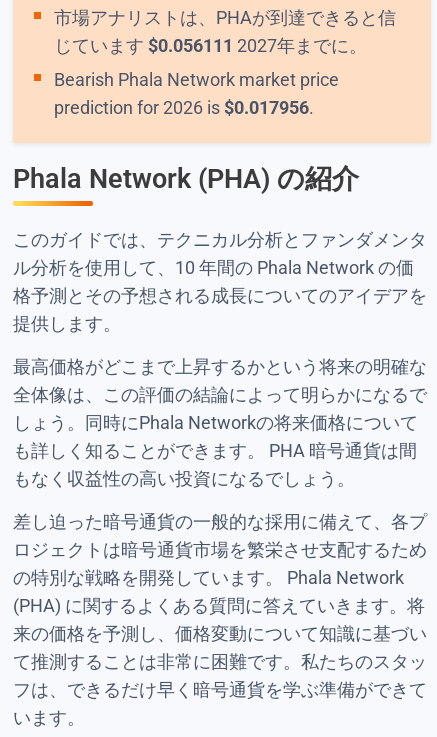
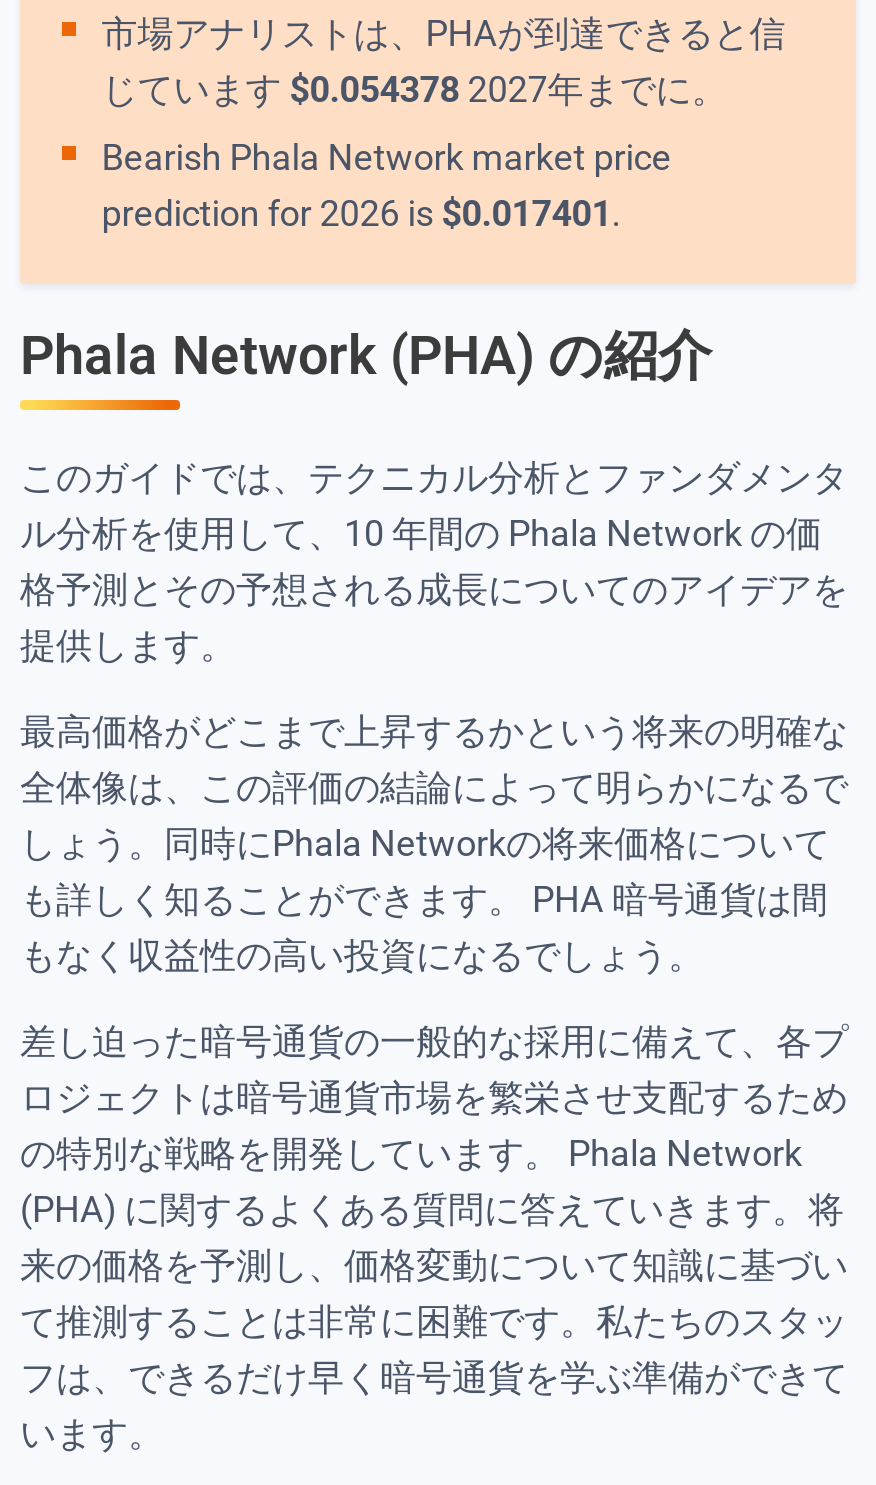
- じています$0.056111 2027年までに。
+ じています$0.054378 2027年までに。

- prediction for 2026 is $0.017956.
+ prediction for 2026 is $0.017401.
